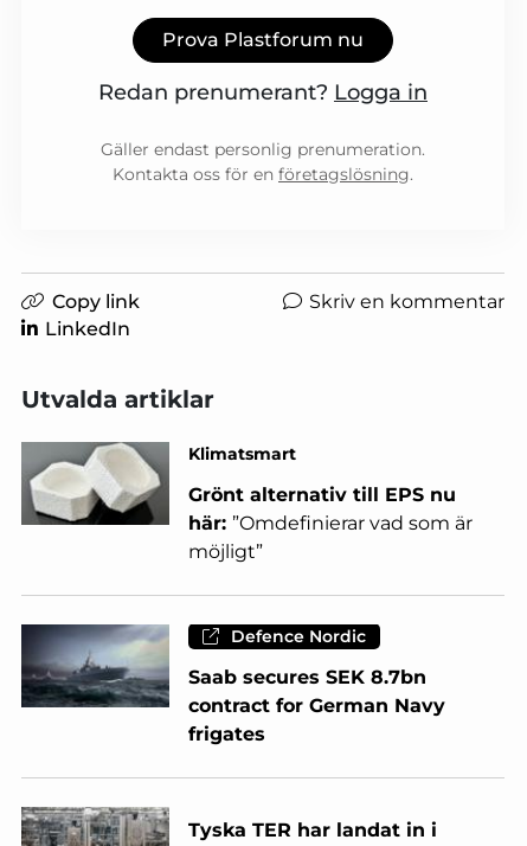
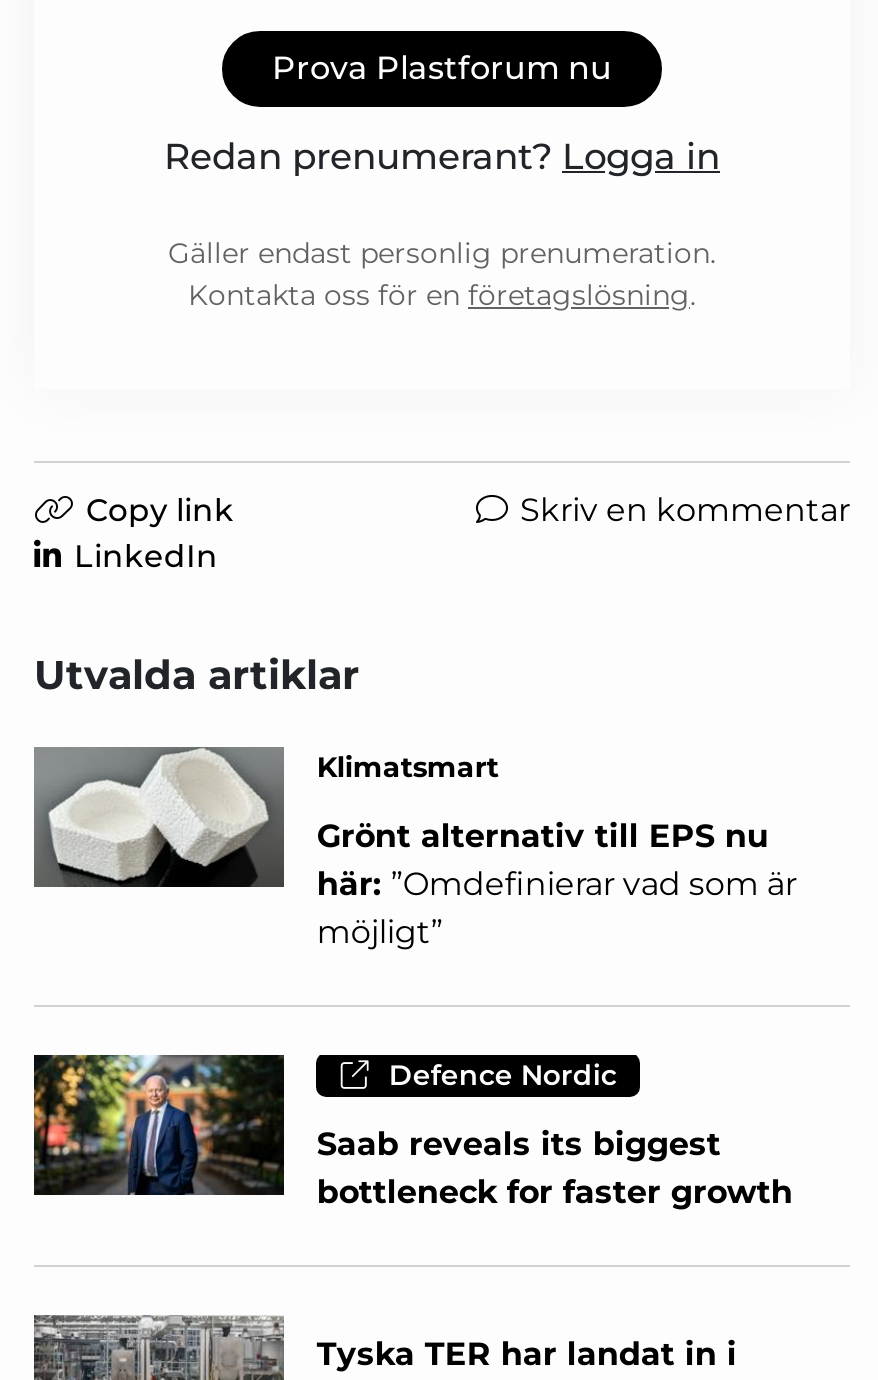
- [image]
- Saab secures SEK 8.7bn
- contract for German Navy
- frigates
+ [image]
+ Saab reveals its biggest
+ bottleneck for faster growth
